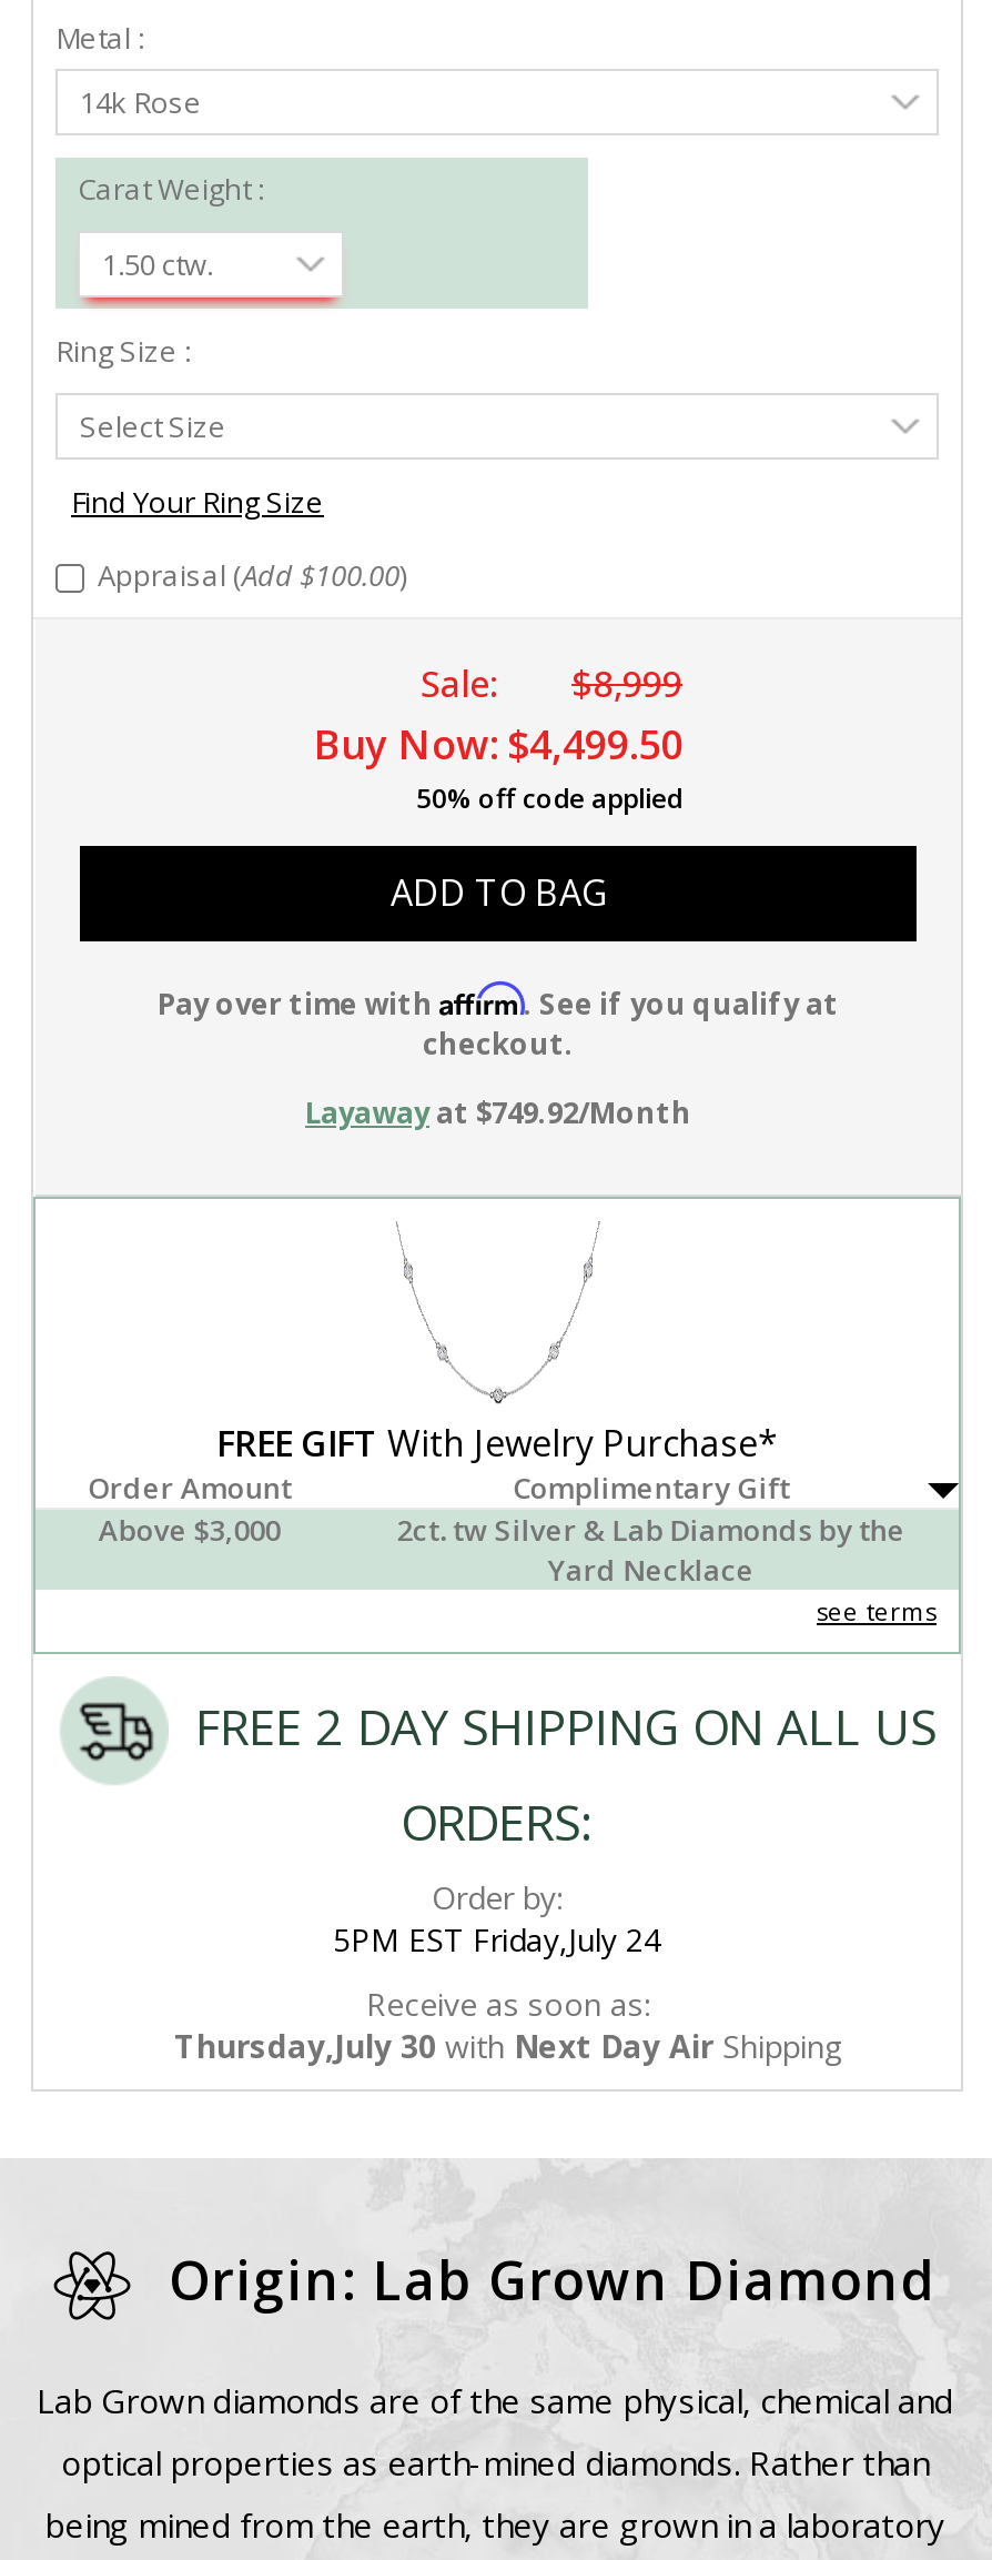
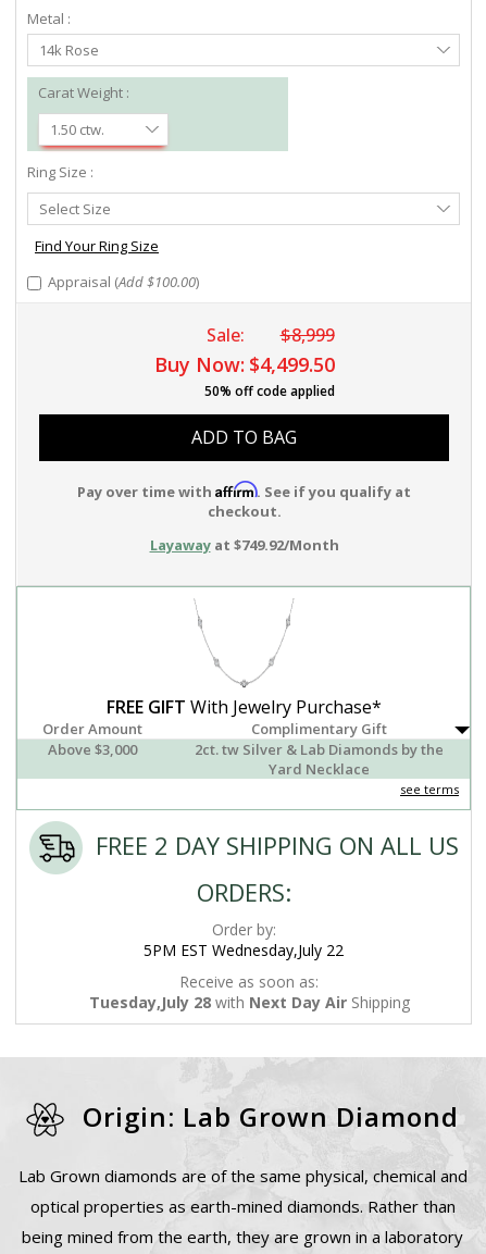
- 5PM EST Friday,July 24
+ 5PM EST Wednesday,July 22

- Thursday,July 30 with Next Day Air Shipping
+ Tuesday,July 28 with Next Day Air Shipping
